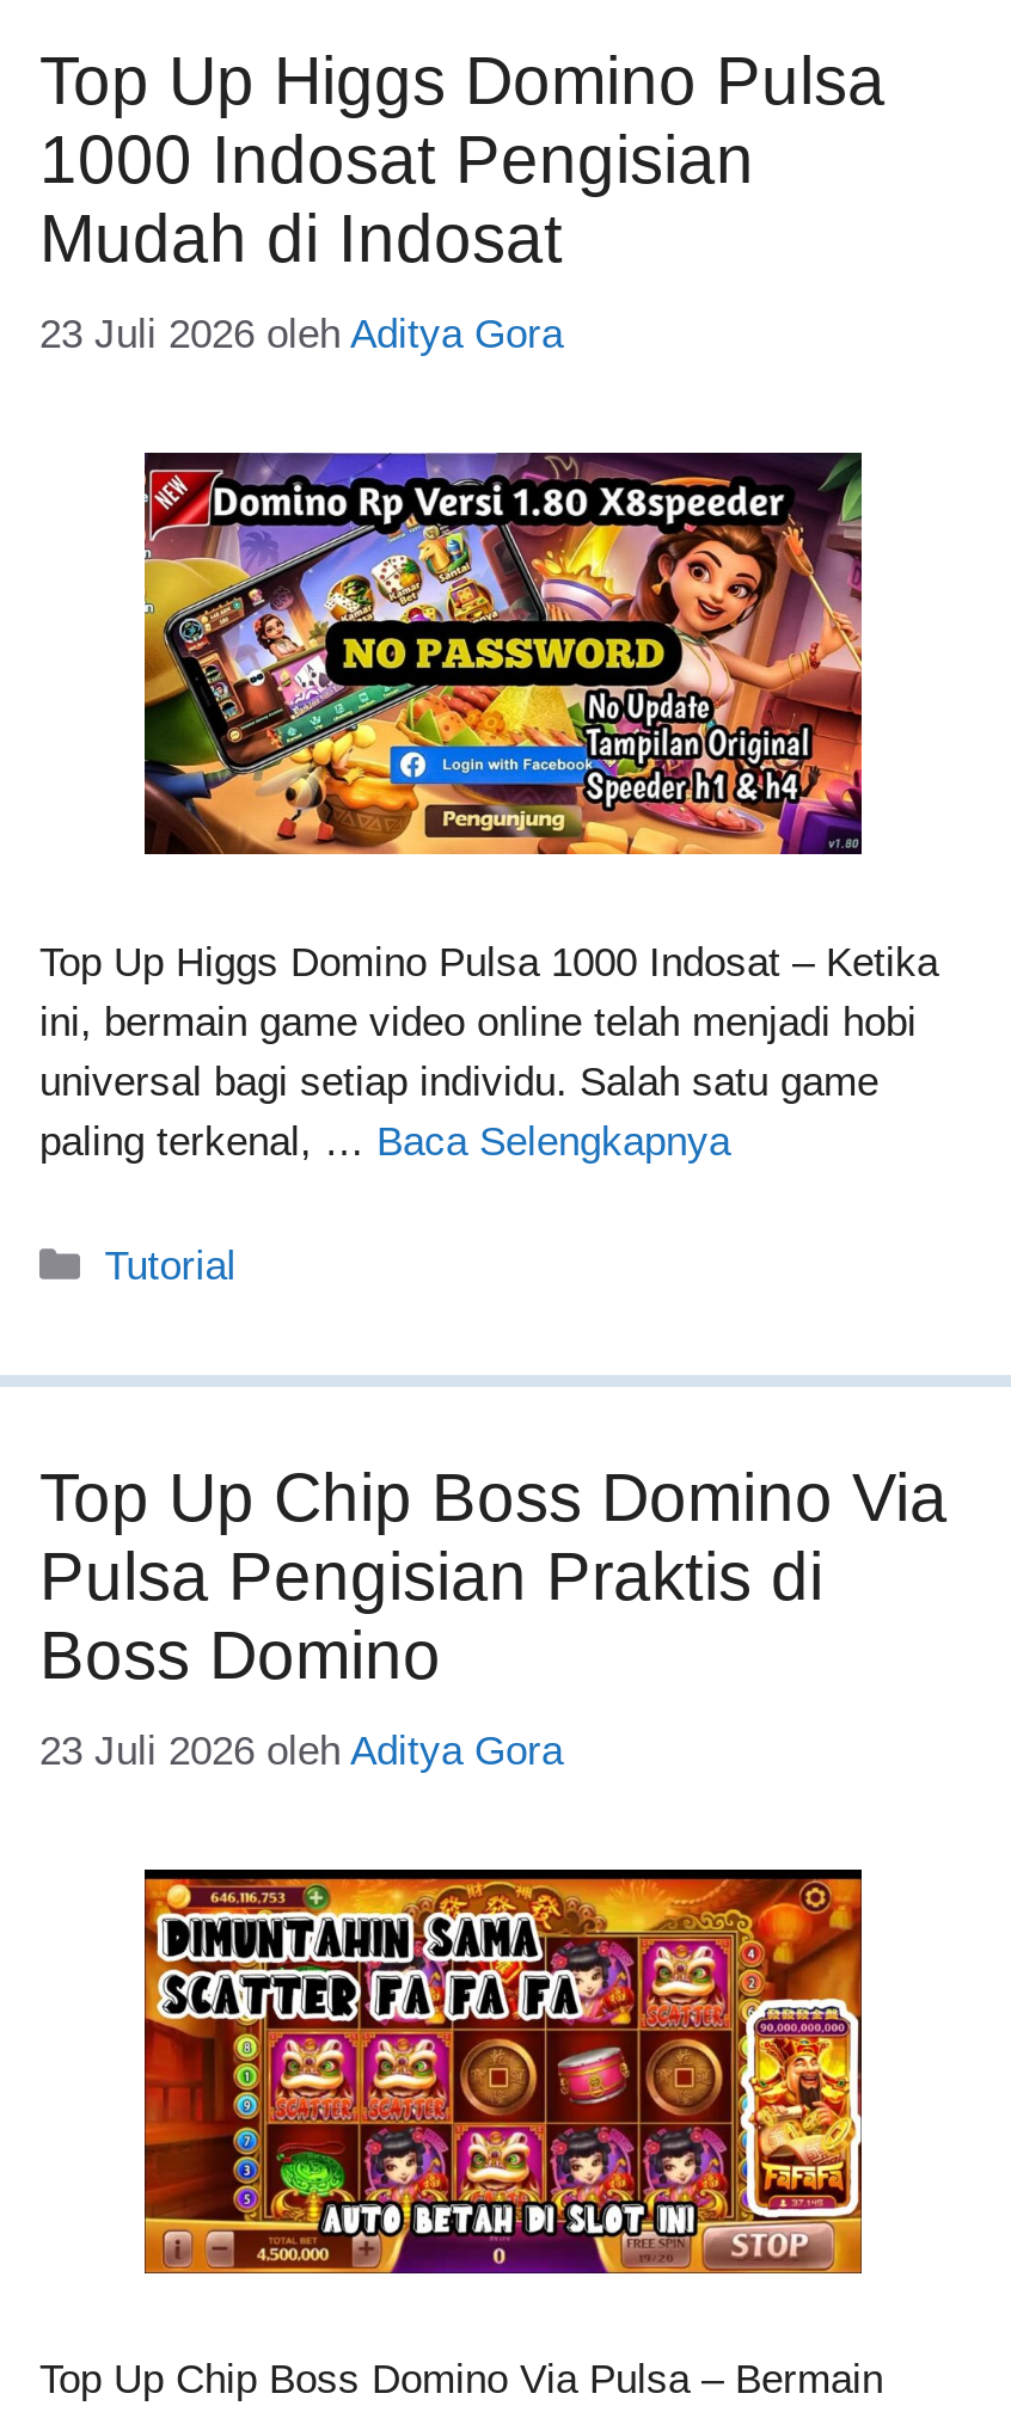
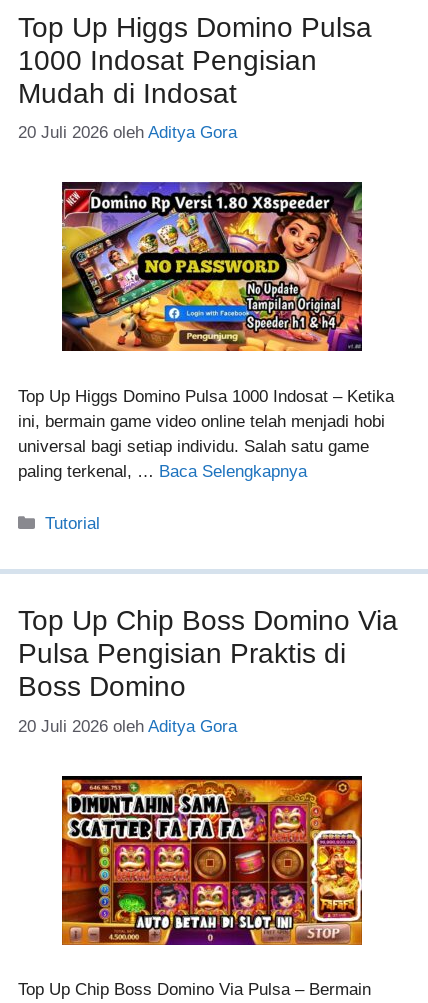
- 23 Juli 2026 oleh Aditya Gora
+ 20 Juli 2026 oleh Aditya Gora

- 23 Juli 2026 oleh Aditya Gora
+ 20 Juli 2026 oleh Aditya Gora
